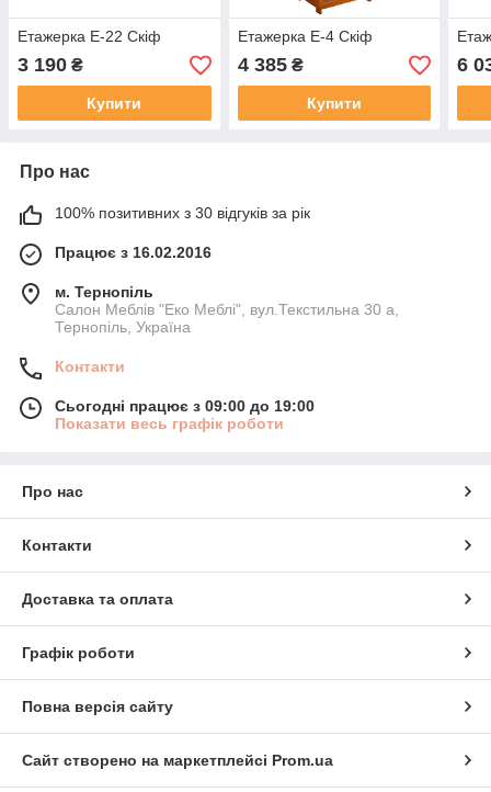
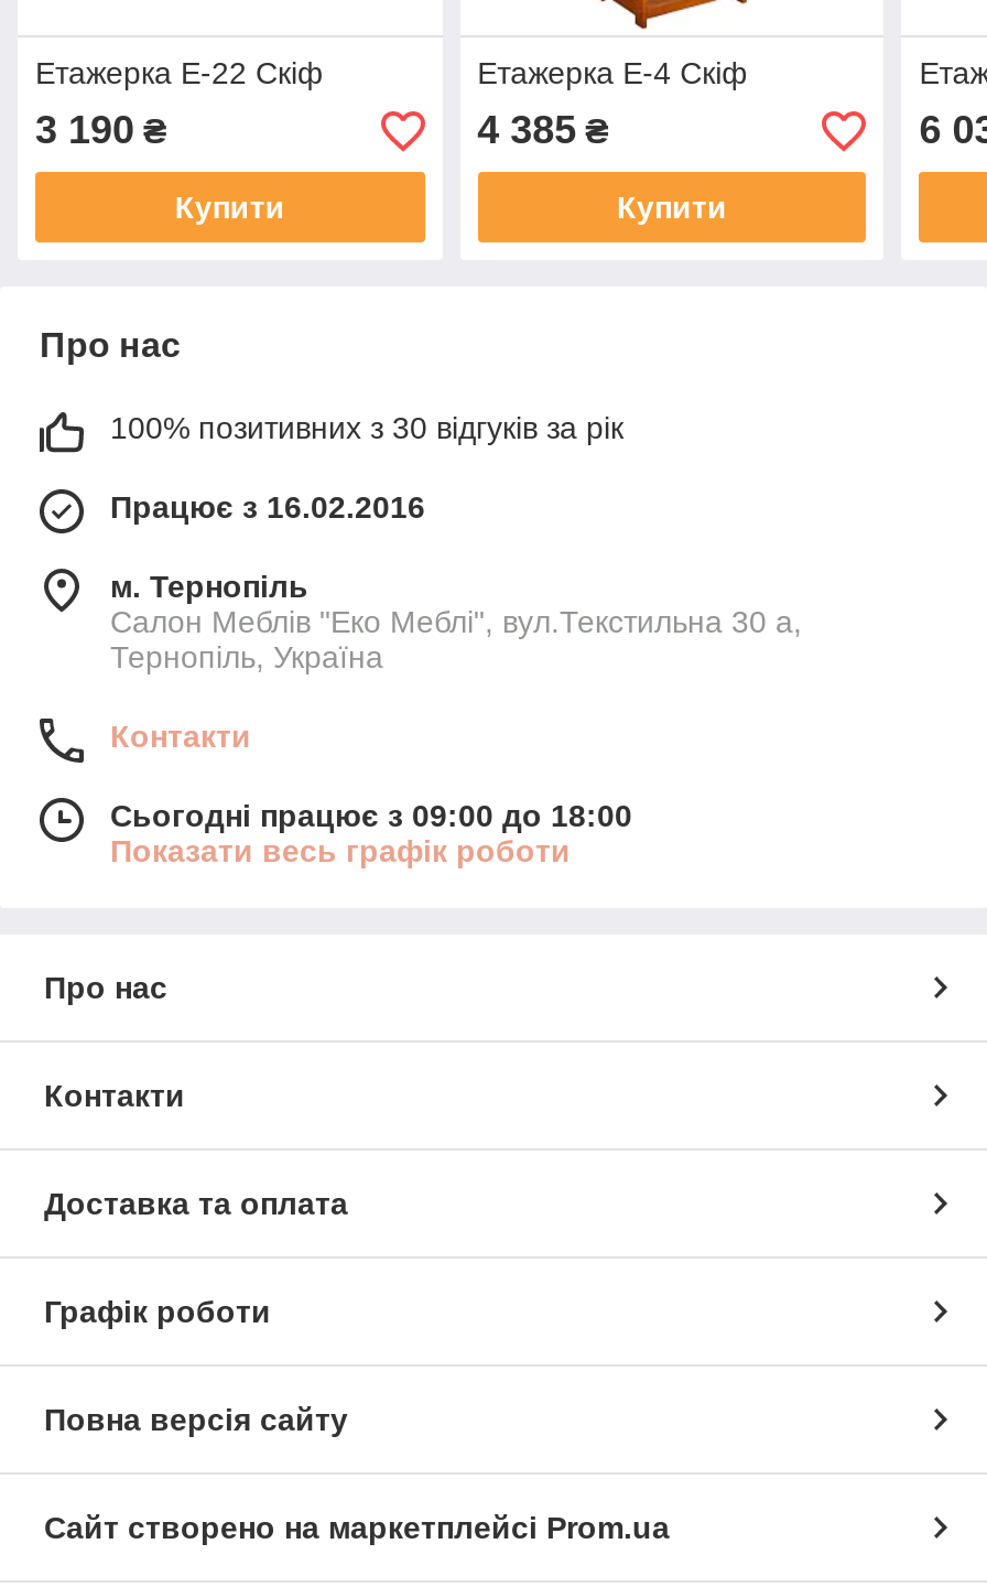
- Сьогодні працює з 09:00 до 19:00
+ Сьогодні працює з 09:00 до 18:00
